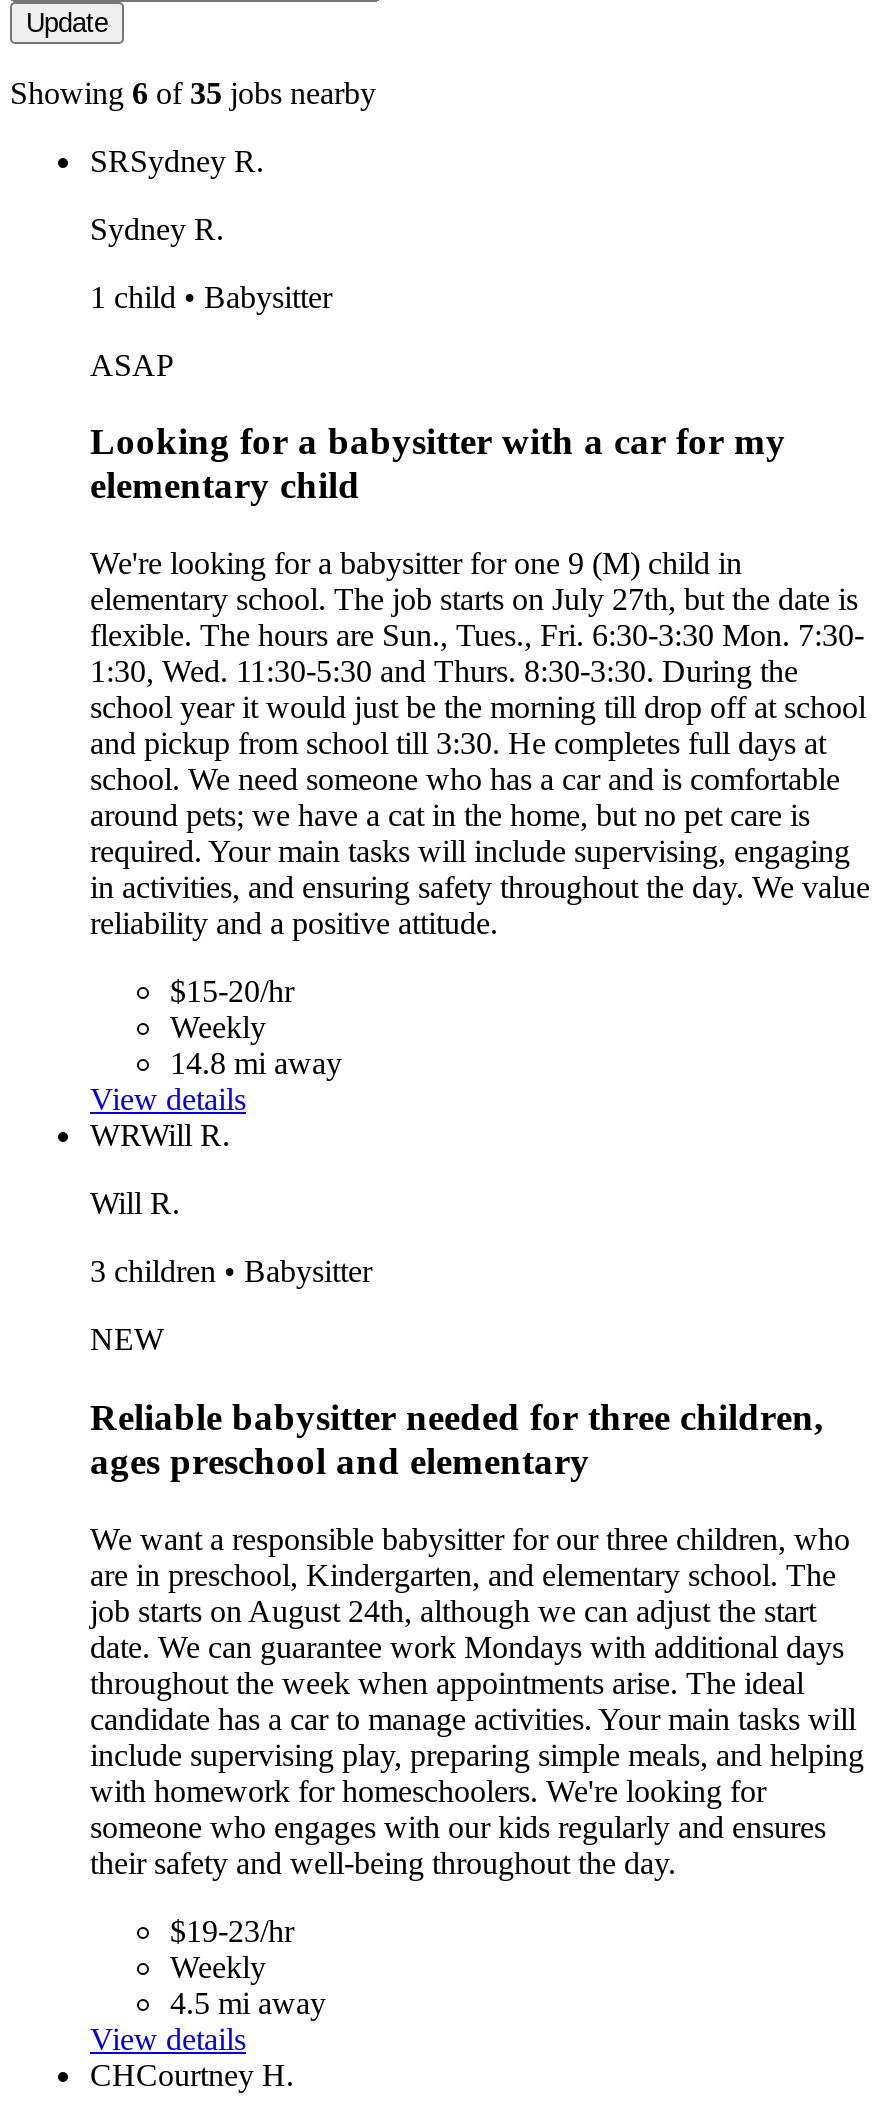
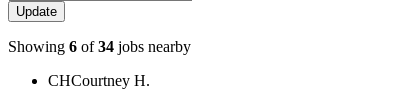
- Showing 6 of 35 jobs nearby
- SR Sydney R.
- Sydney R.
- 1 child • Babysitter
- ASAP
- Looking for a babysitter with a car for my
- elementary child
- We're looking for a babysitter for one 9 (M) child in
- elementary school. The job starts on July 27th, but the date is
- flexible. The hours are Sun., Tues., Fri. 6:30-3:30 Mon. 7:30-
- 1:30, Wed. 11:30-5:30 and Thurs. 8:30-3:30. During the
- school year it would just be the morning till drop off at school
- and pickup from school till 3:30. He completes full days at
- school. We need someone who has a car and is comfortable
- around pets; we have a cat in the home, but no pet care is
- required. Your main tasks will include supervising, engaging
- in activities, and ensuring safety throughout the day. We value
- reliability and a positive attitude.
- $15-20/hr
- Weekly
- 14.8 mi away
- View details
- WRWill R.
- Will R.
- 3 children • Babysitter
- NEW
- Reliable babysitter needed for three children,
- ages preschool and elementary
- We want a responsible babysitter for our three children, who
- are in preschool, Kindergarten, and elementary school. The
- job starts on August 24th, although we can adjust the start
- date. We can guarantee work Mondays with additional days
- throughout the week when appointments arise. The ideal
- candidate has a car to manage activities. Your main tasks will
- include supervising play, preparing simple meals, and helping
- with homework for homeschoolers. We're looking for
- someone who engages with our kids regularly and ensures
- their safety and well-being throughout the day.
- $19-23/hr
- Weekly
- 4.5 mi away
- View details
+ Showing 6 of 34 jobs nearby
